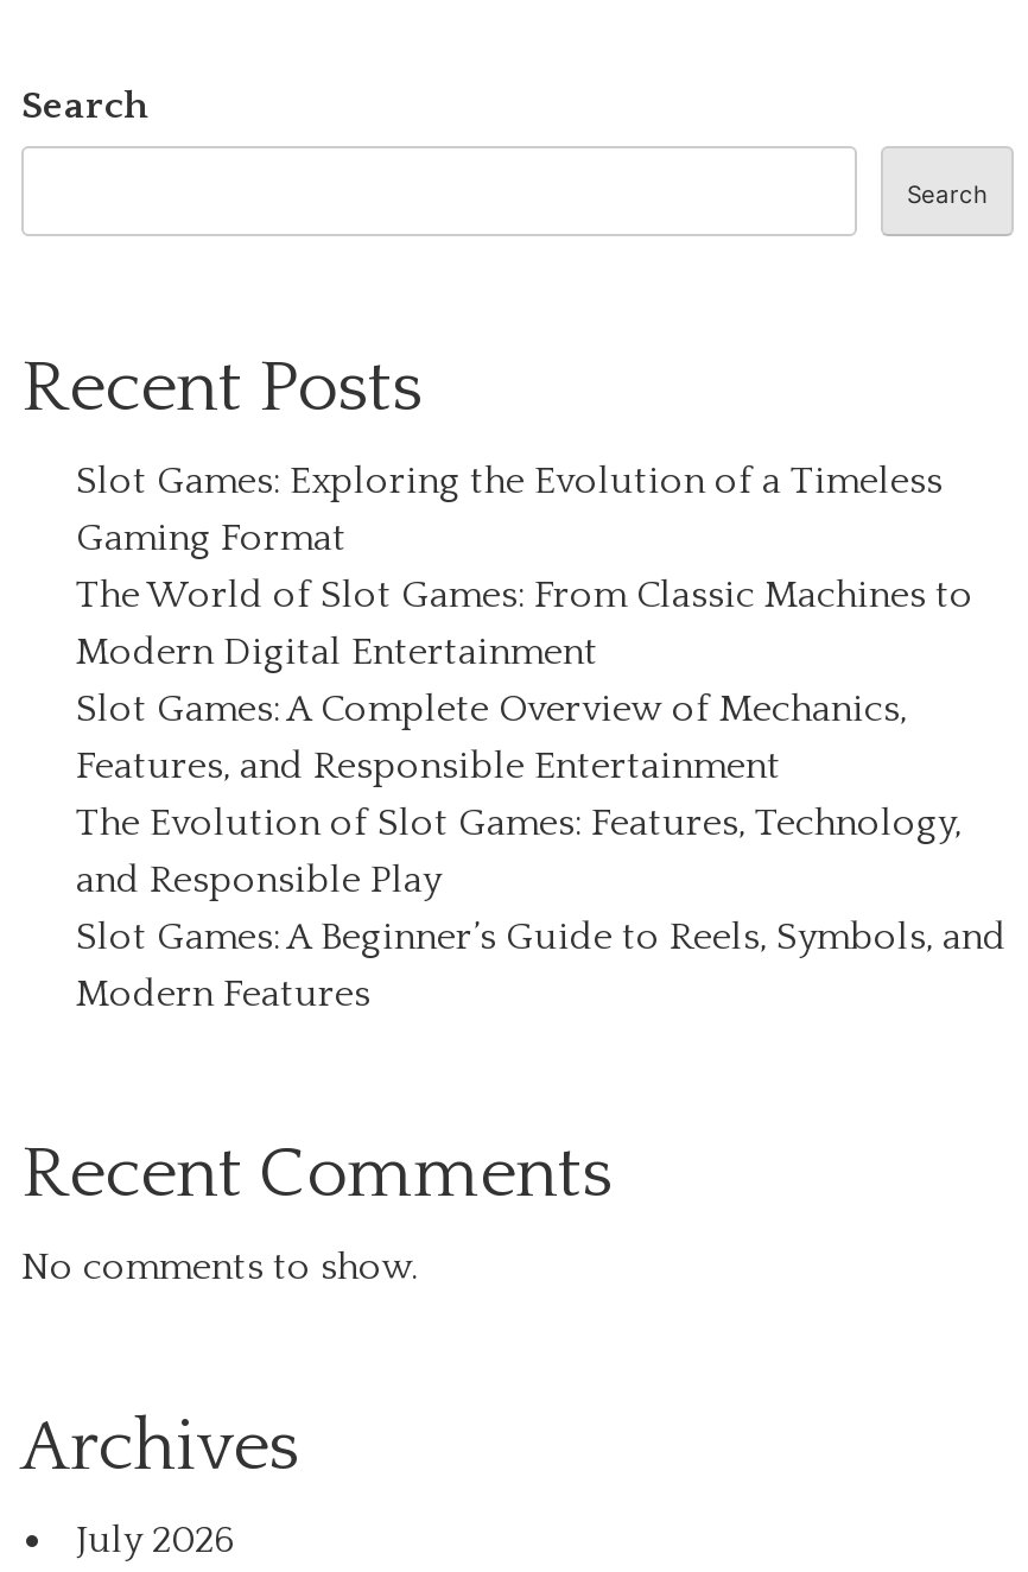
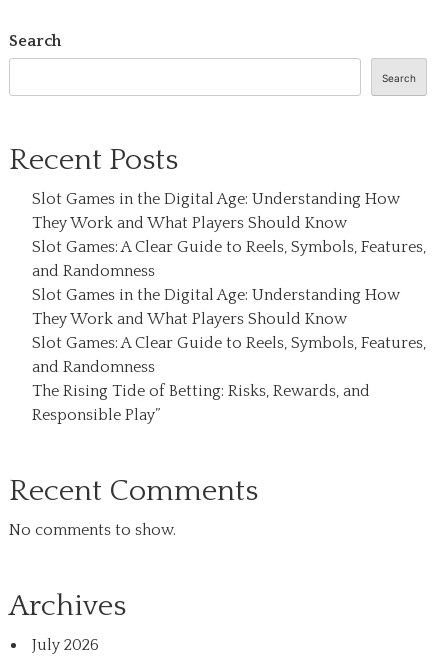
- Slot Games: Exploring the Evolution of a Timeless
- Gaming Format
- The World of Slot Games: From Classic Machines to
- Modern Digital Entertainment
- Slot Games: A Complete Overview of Mechanics,
- Features, and Responsible Entertainment
- The Evolution of Slot Games: Features, Technology,
- and Responsible Play
- Slot Games: A Beginner’s Guide to Reels, Symbols, and
- Modern Features
+ Slot Games in the Digital Age: Understanding How
+ They Work and What Players Should Know
+ Slot Games: A Clear Guide to Reels, Symbols, Features,
+ and Randomness
+ Slot Games in the Digital Age: Understanding How
+ They Work and What Players Should Know
+ Slot Games: A Clear Guide to Reels, Symbols, Features,
+ and Randomness
+ The Rising Tide of Betting: Risks, Rewards, and
+ Responsible Play”
